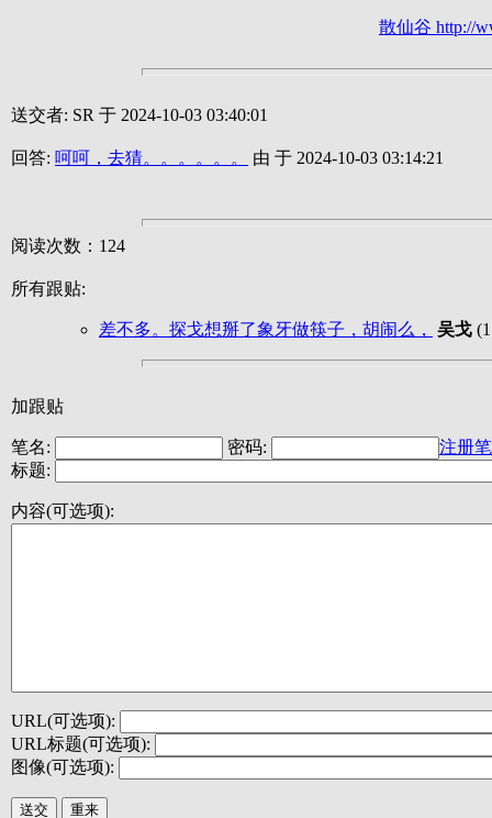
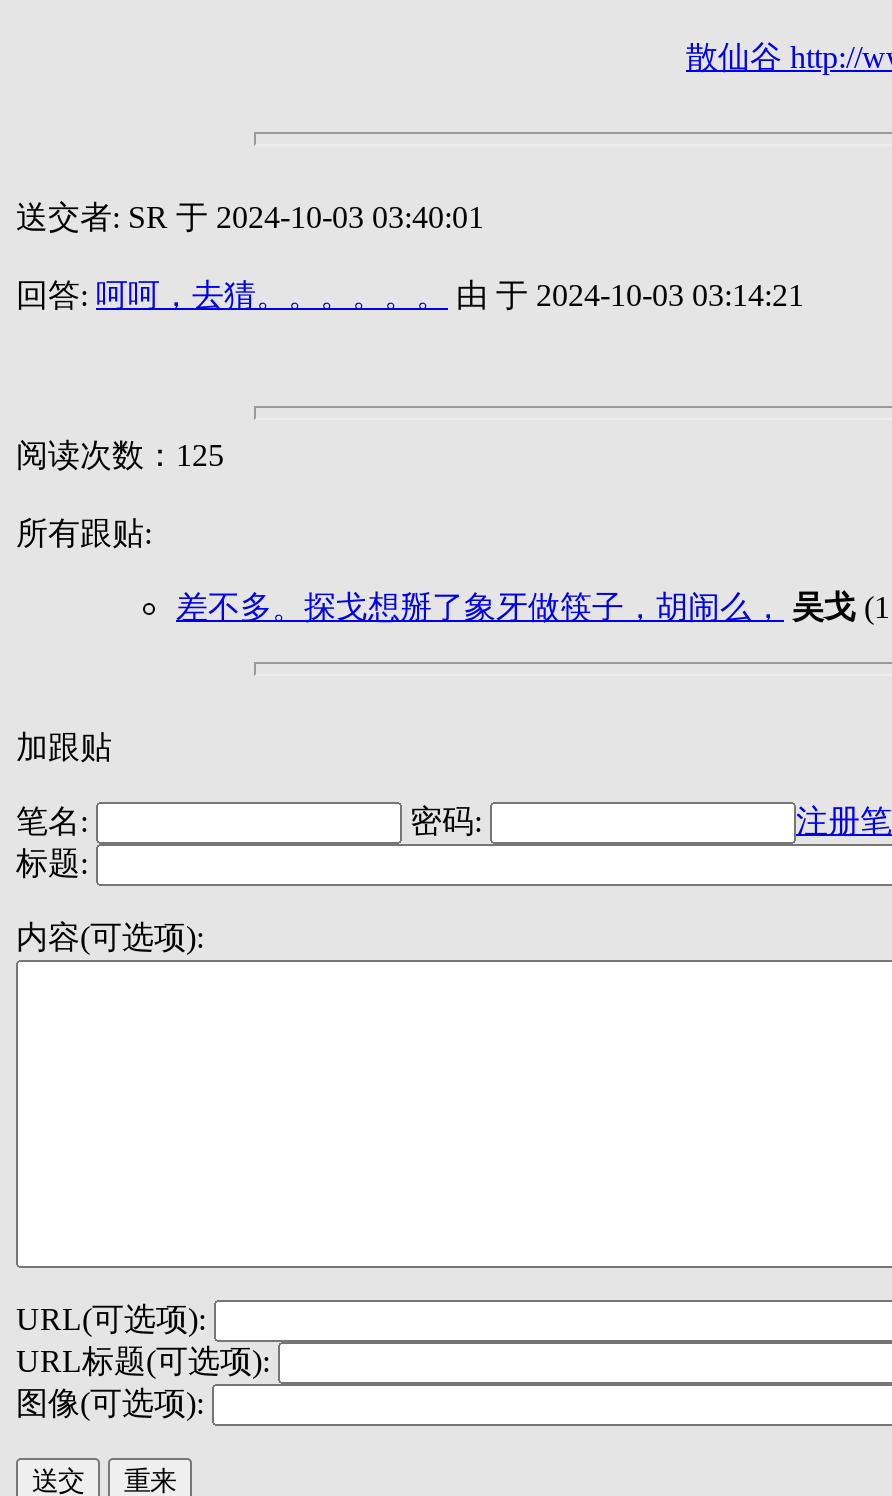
- 阅读次数：124
+ 阅读次数：125
